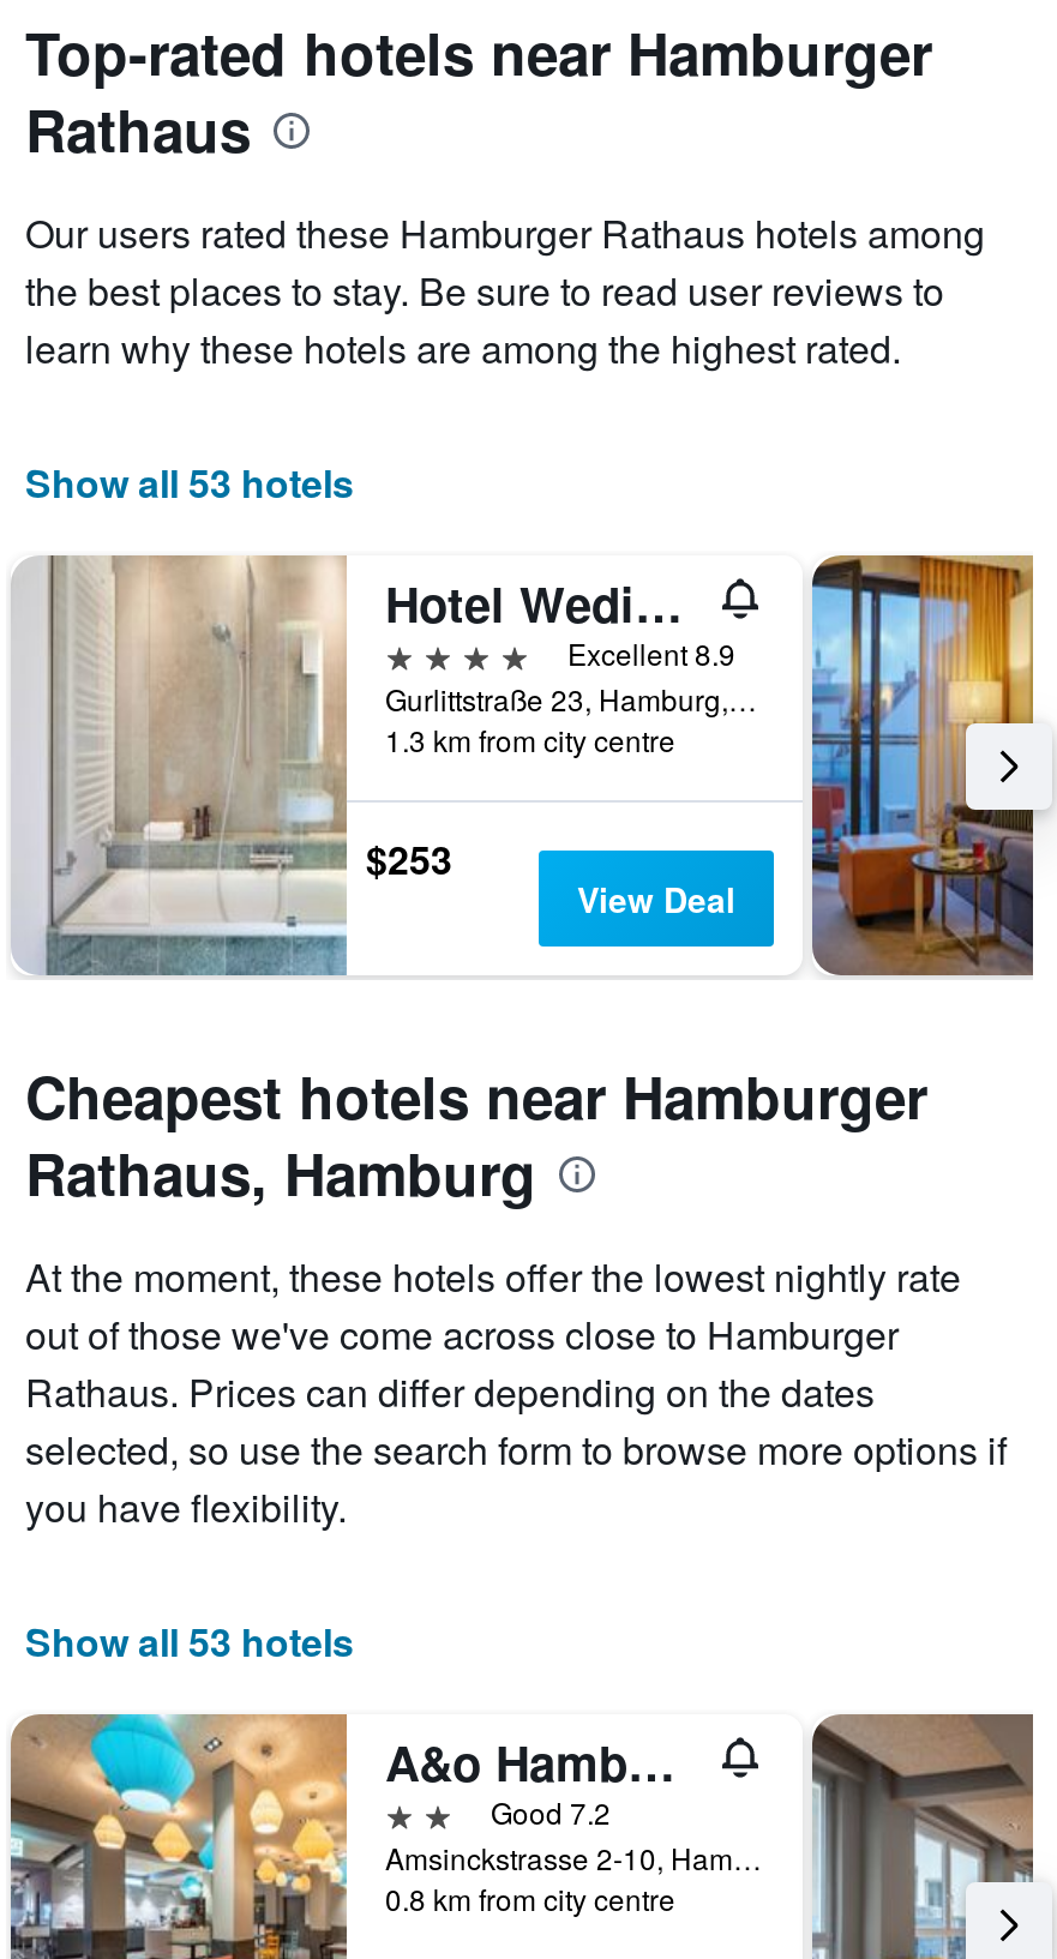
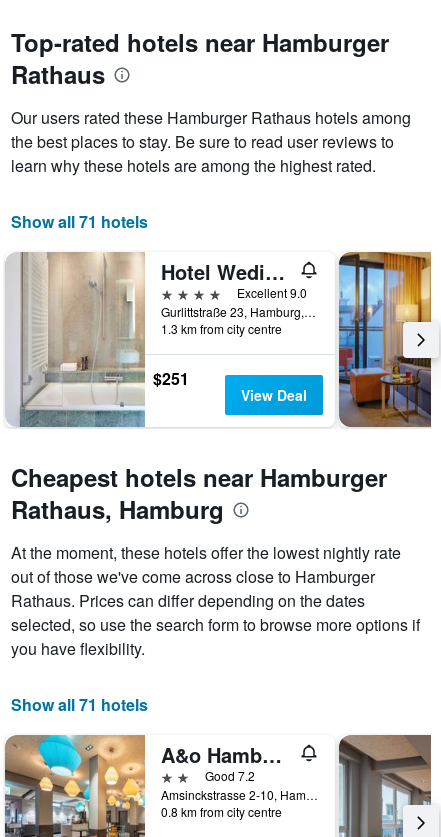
- Show all 53 hotels
+ Show all 71 hotels

- Excellent 8.9
+ Excellent 9.0

- $253
+ $251

- Show all 53 hotels
+ Show all 71 hotels
